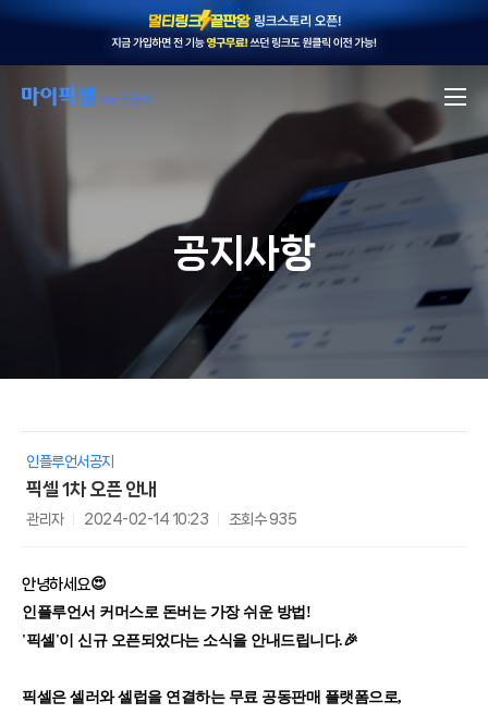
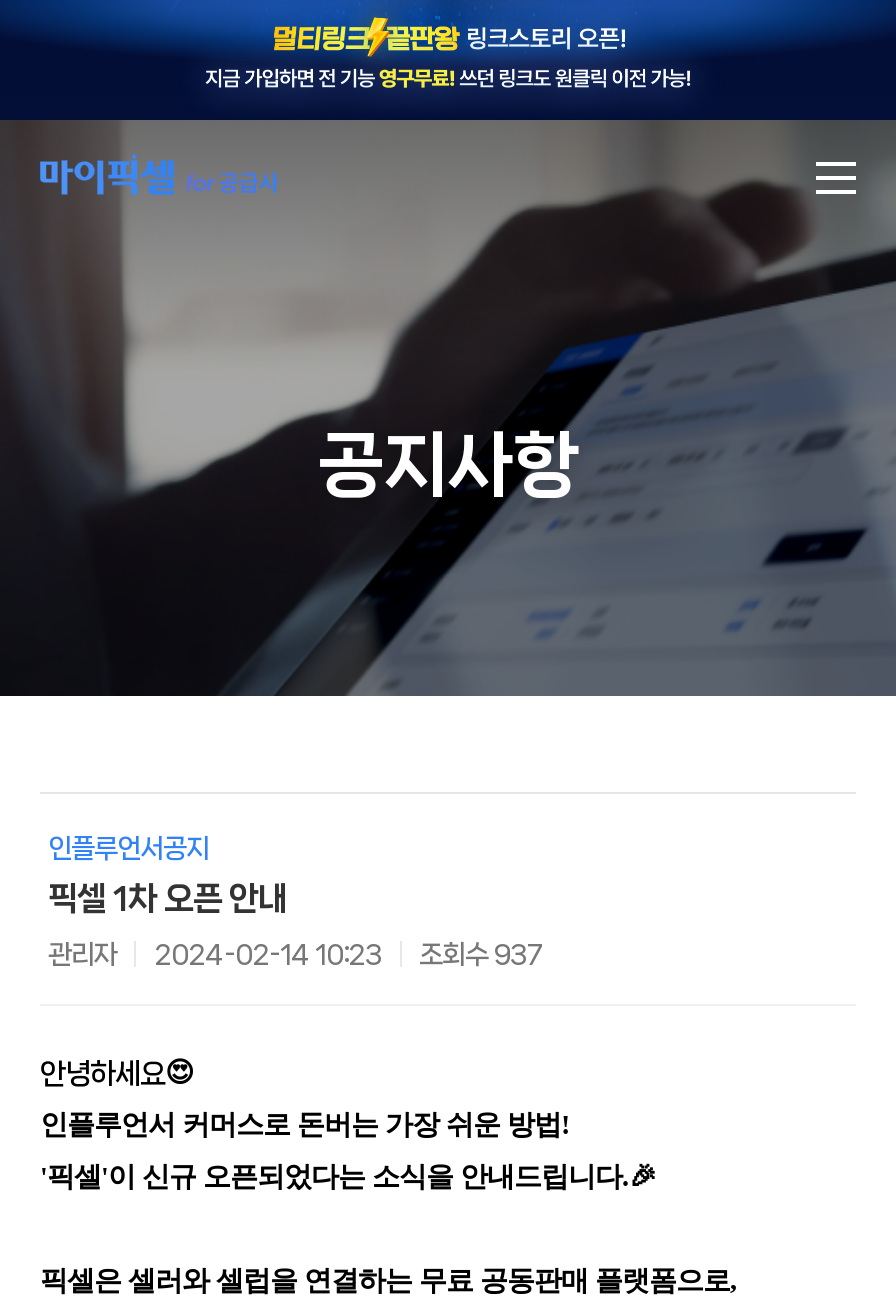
- 관리자 2024-02-14 10:23 조회수 935
+ 관리자 2024-02-14 10:23 조회수 937
